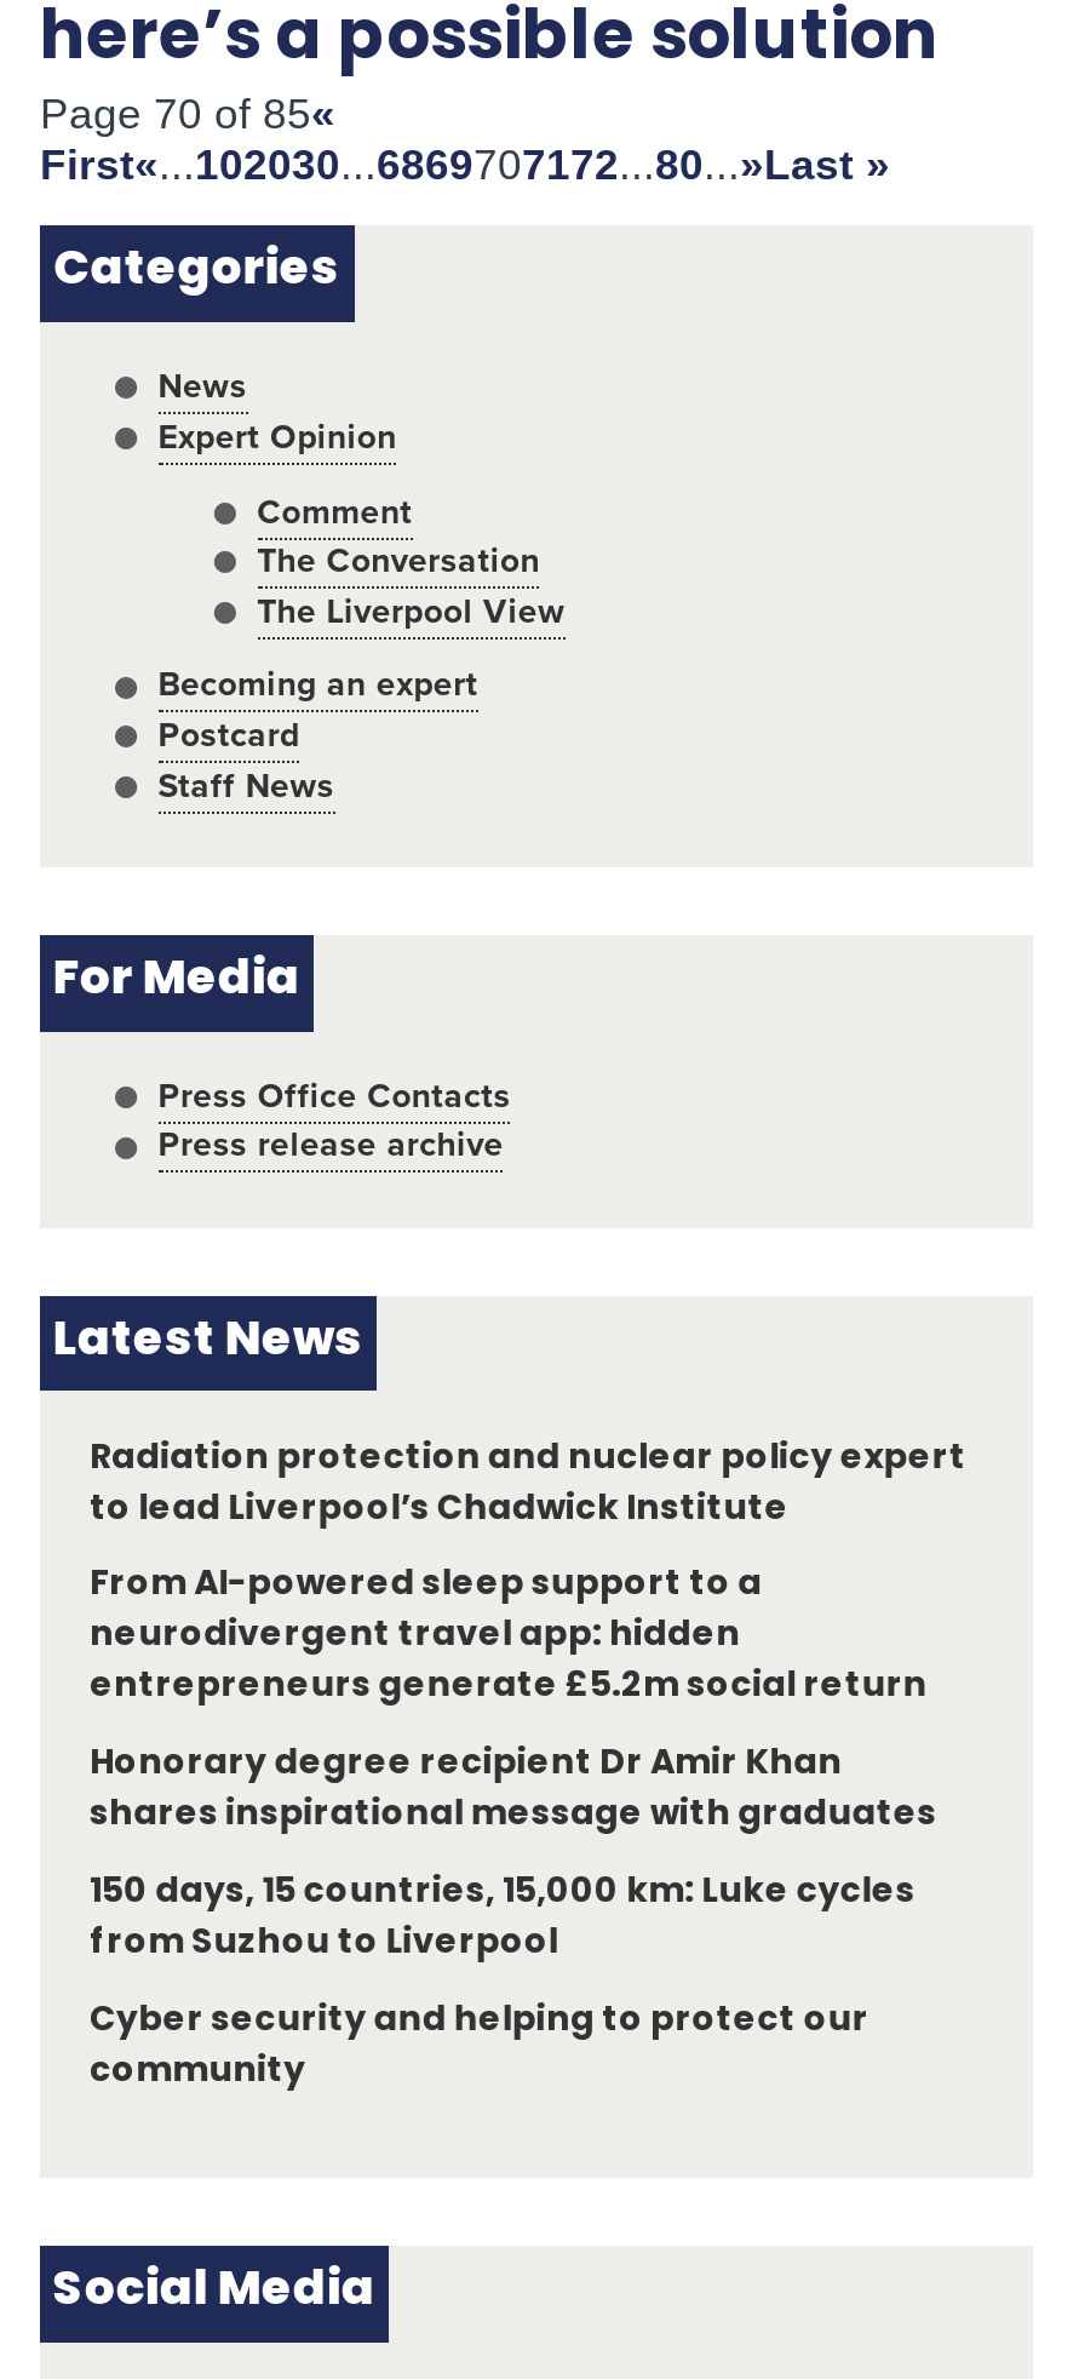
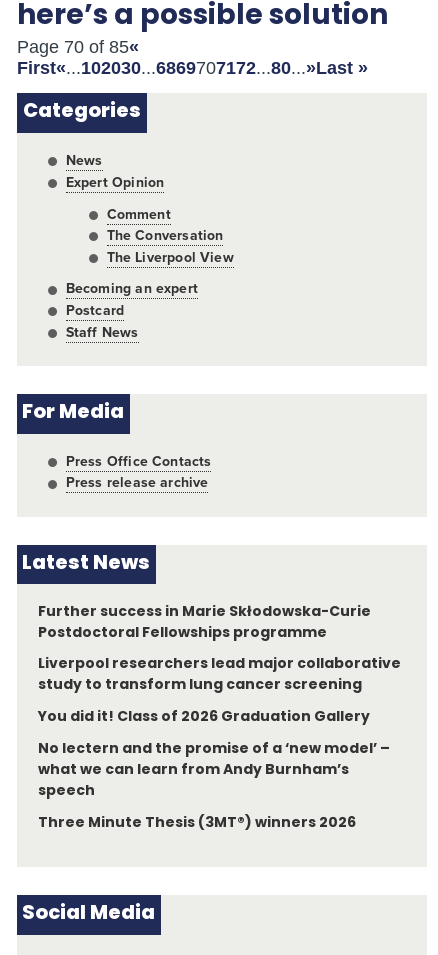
- Radiation protection and nuclear policy expert
- to lead Liverpool’s Chadwick Institute
+ Further success in Marie Skłodowska-Curie
+ Postdoctoral Fellowships programme

- From AI-powered sleep support to a
- neurodivergent travel app: hidden
- entrepreneurs generate £5.2m social return
+ Liverpool researchers lead major collaborative
+ study to transform lung cancer screening

- Honorary degree recipient Dr Amir Khan
- shares inspirational message with graduates
+ You did it! Class of 2026 Graduation Gallery

- 150 days, 15 countries, 15,000 km: Luke cycles
- from Suzhou to Liverpool
+ No lectern and the promise of a ‘new model’ –
+ what we can learn from Andy Burnham’s
+ speech

- Cyber security and helping to protect our
- community
+ Three Minute Thesis (3MT®) winners 2026
